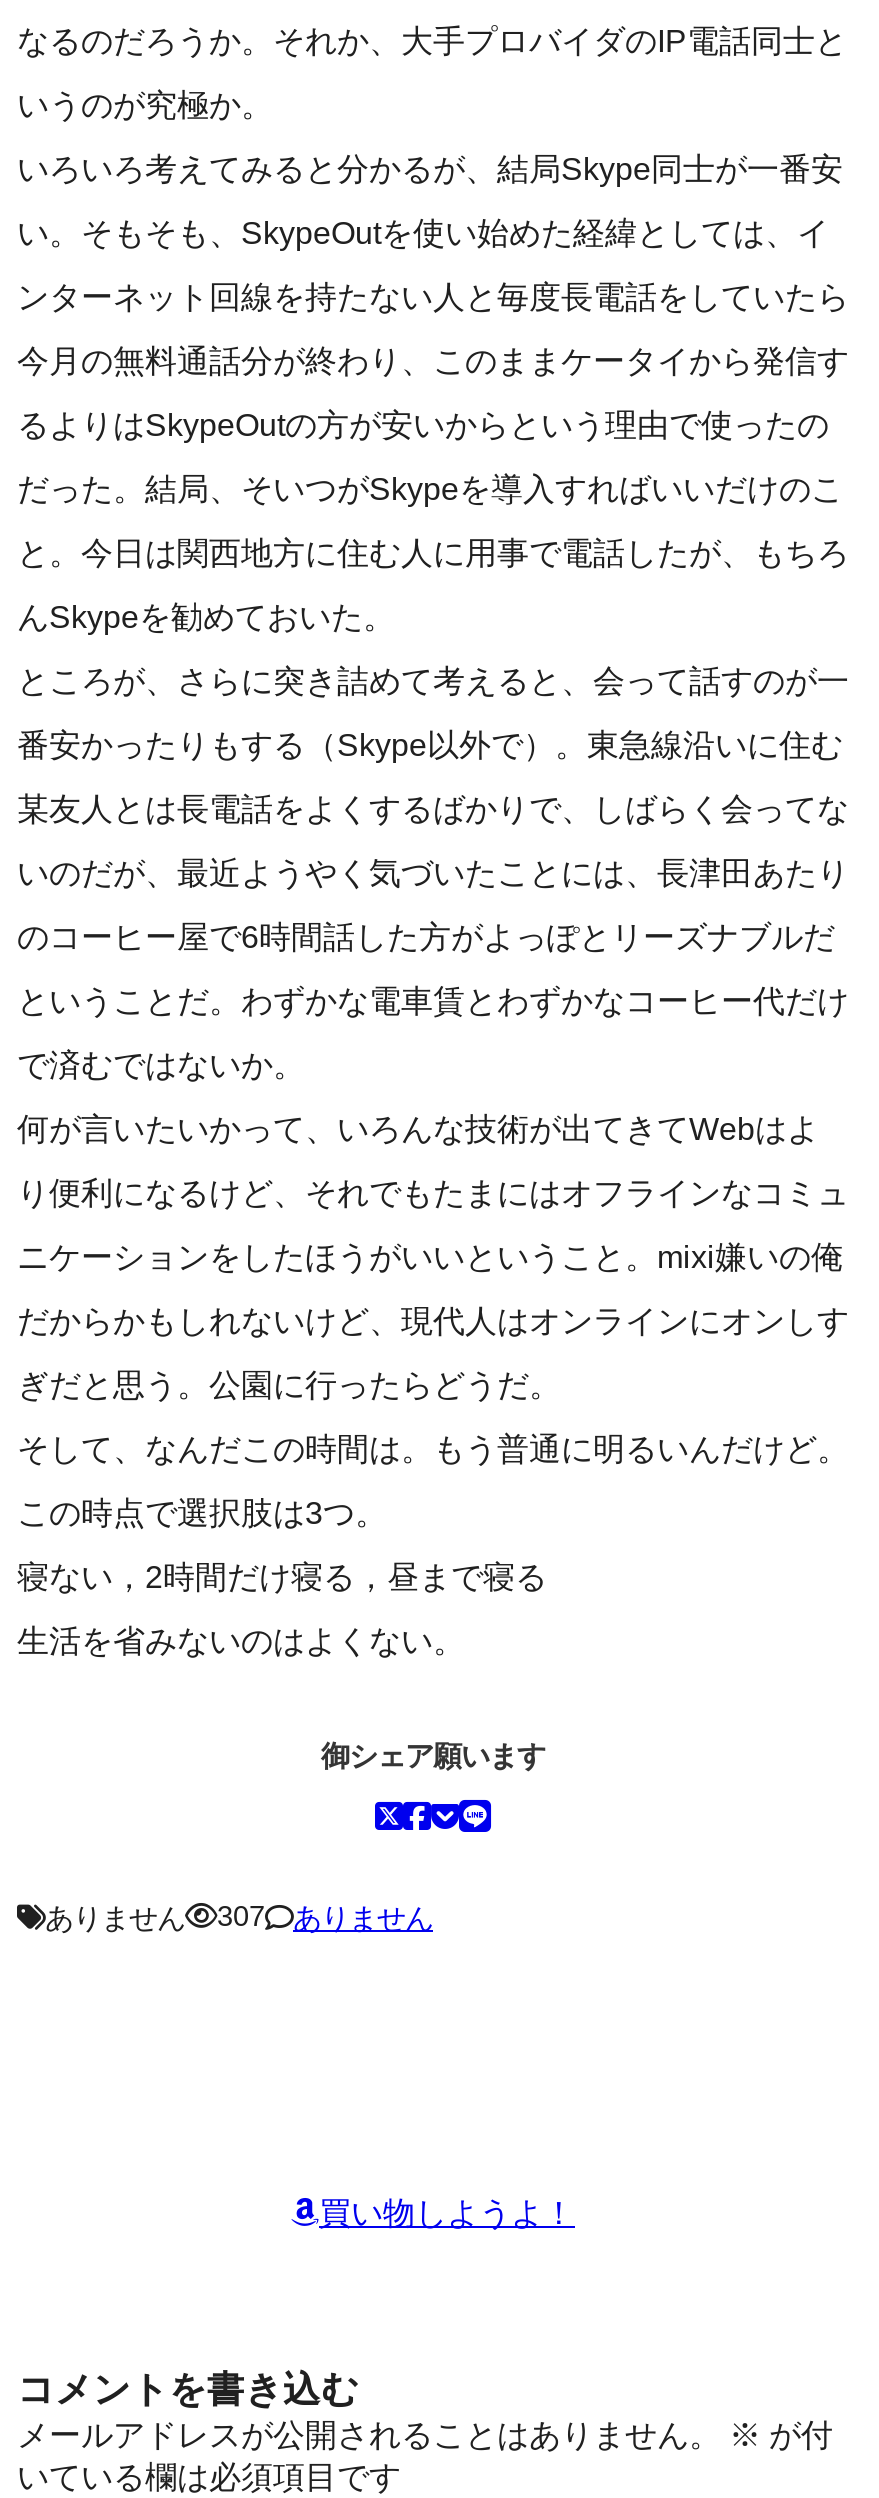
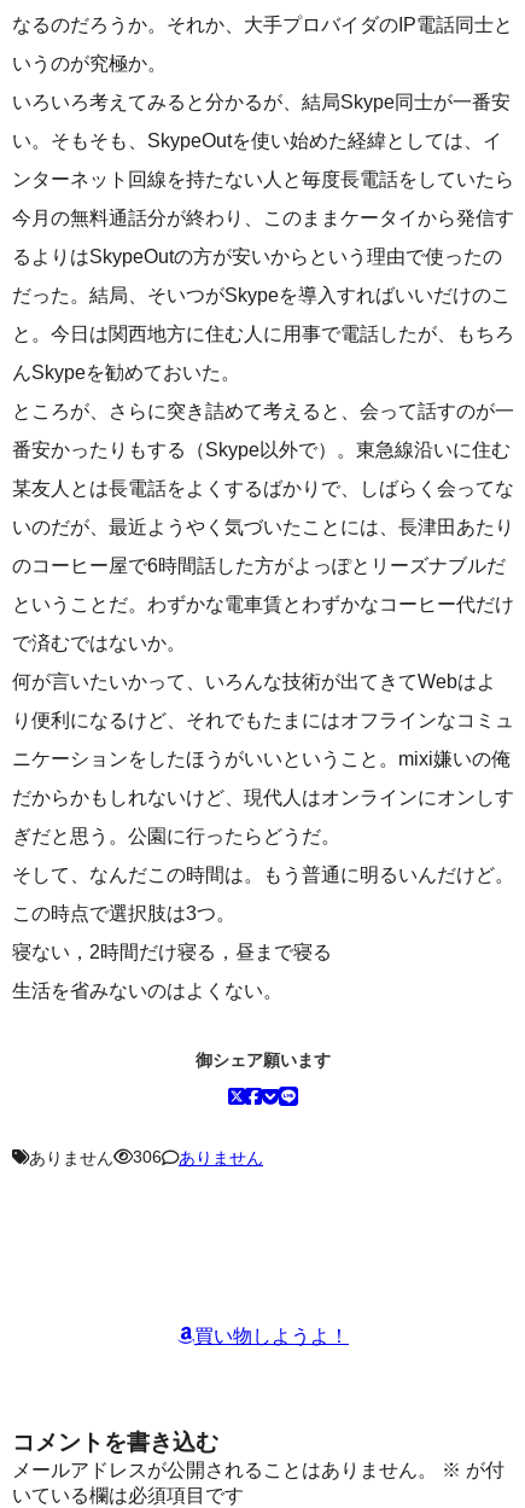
- ありません 307 ありません
+ ありません 306 ありません
